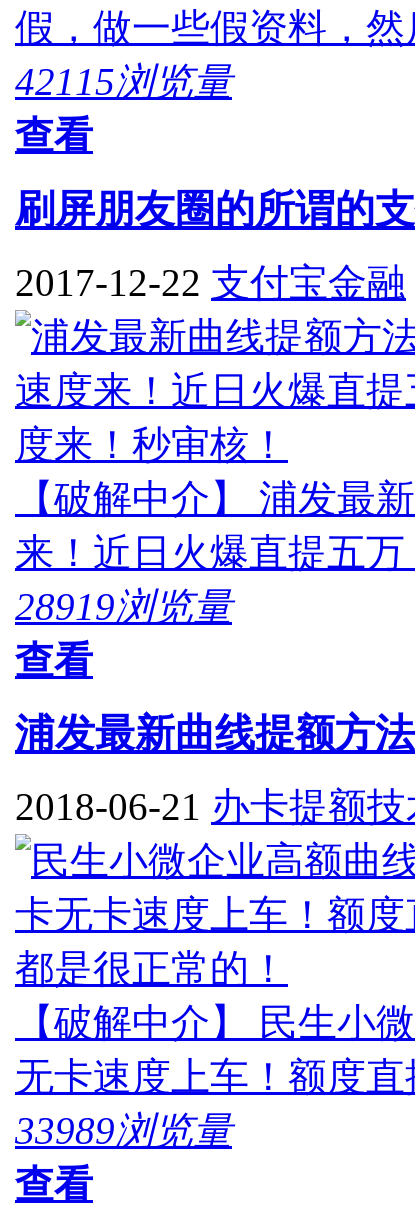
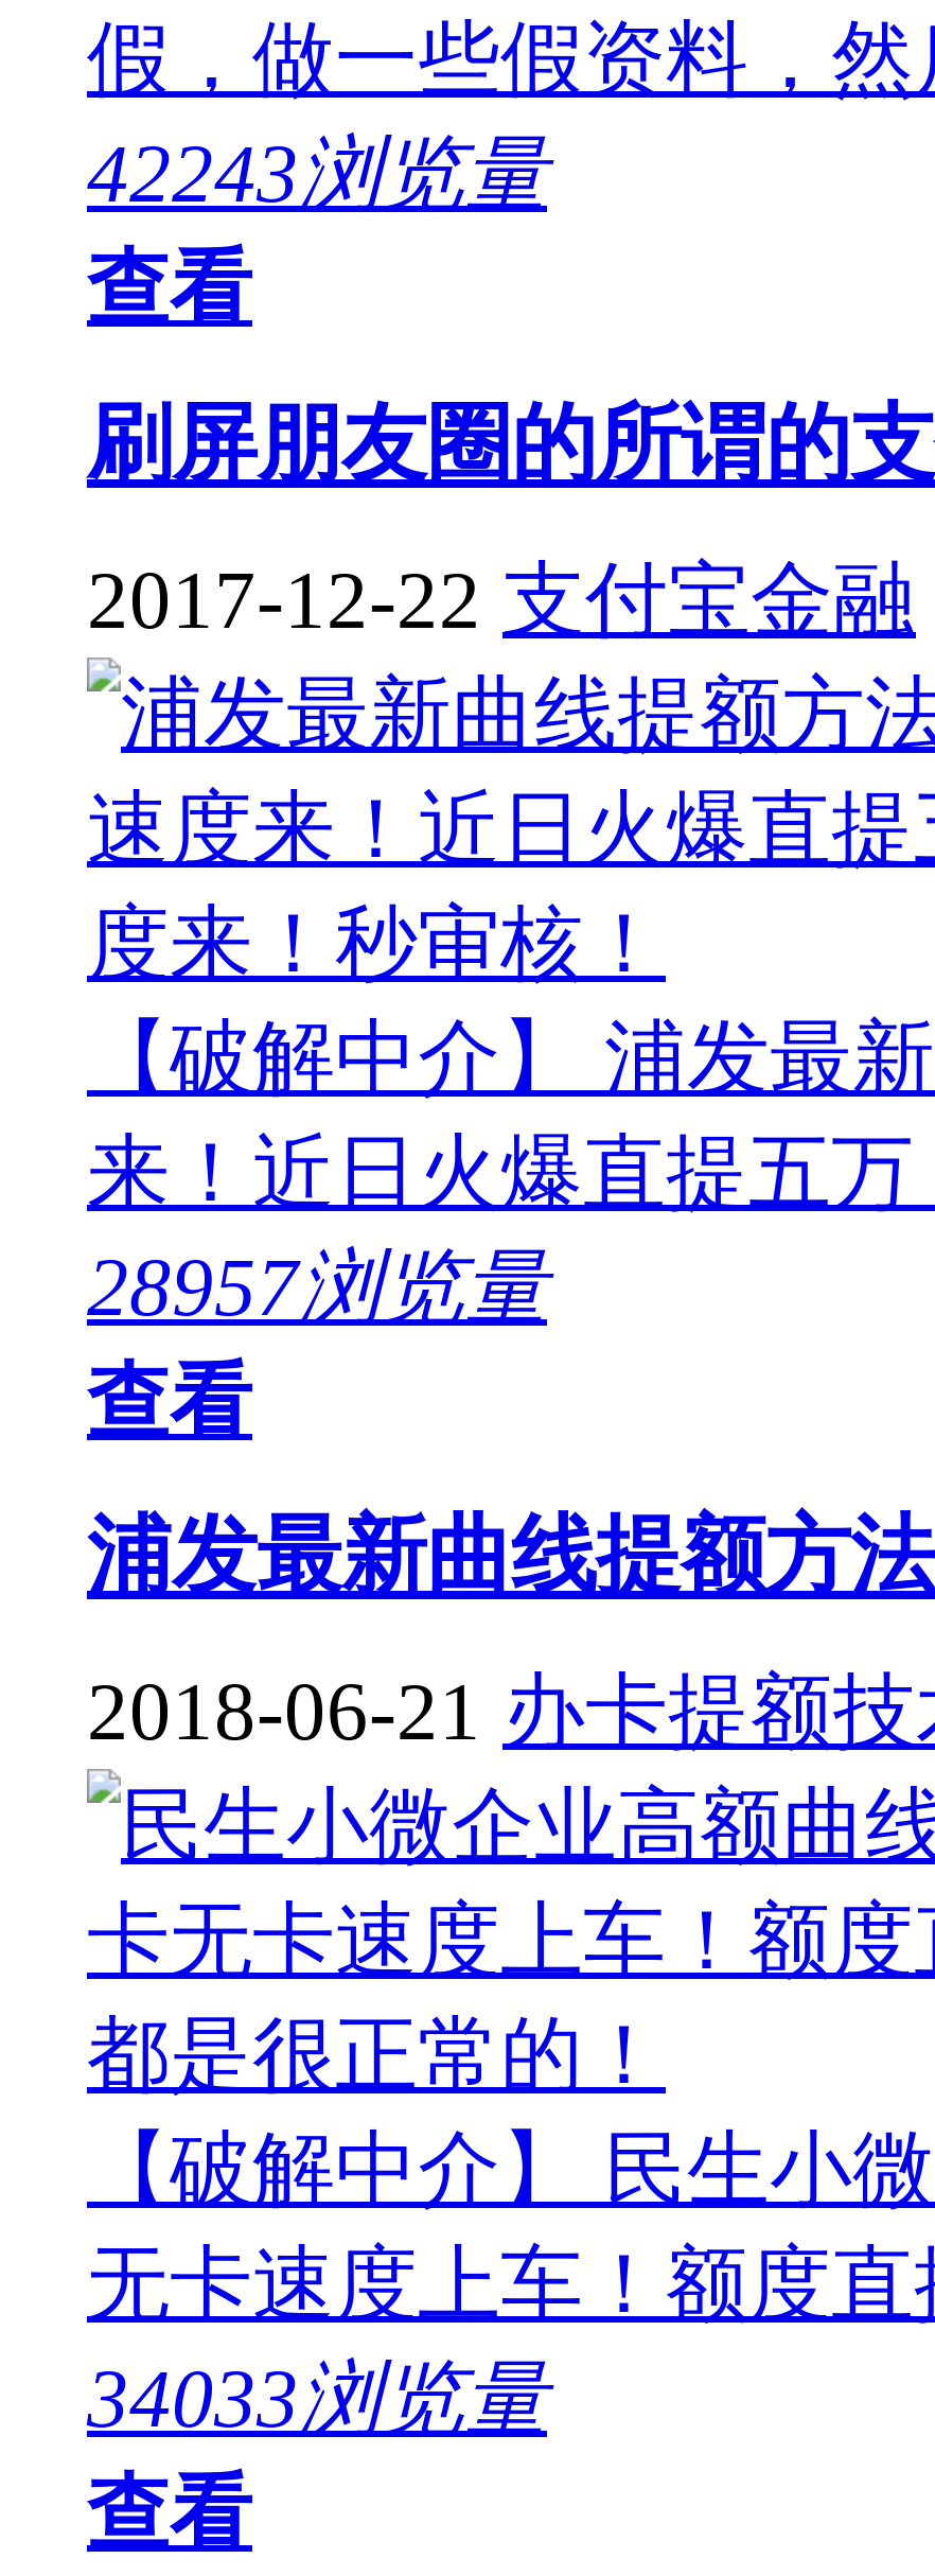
- 42115浏览量
+ 42243浏览量

- 28919浏览量
+ 28957浏览量

- 33989浏览量
+ 34033浏览量
